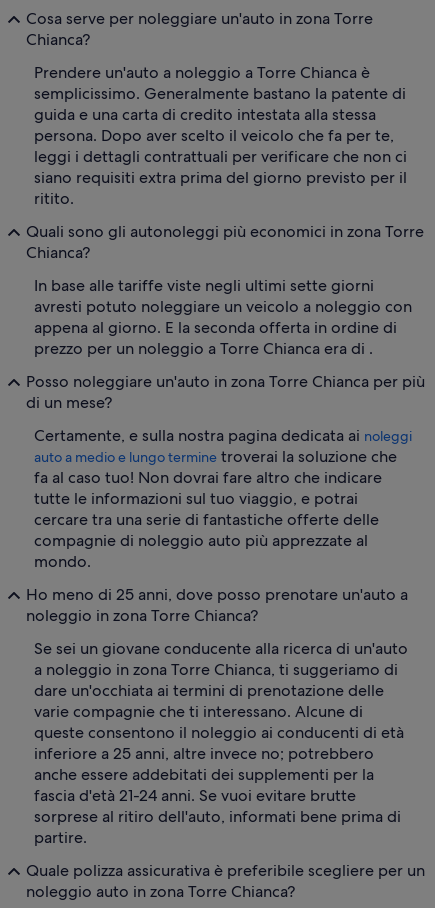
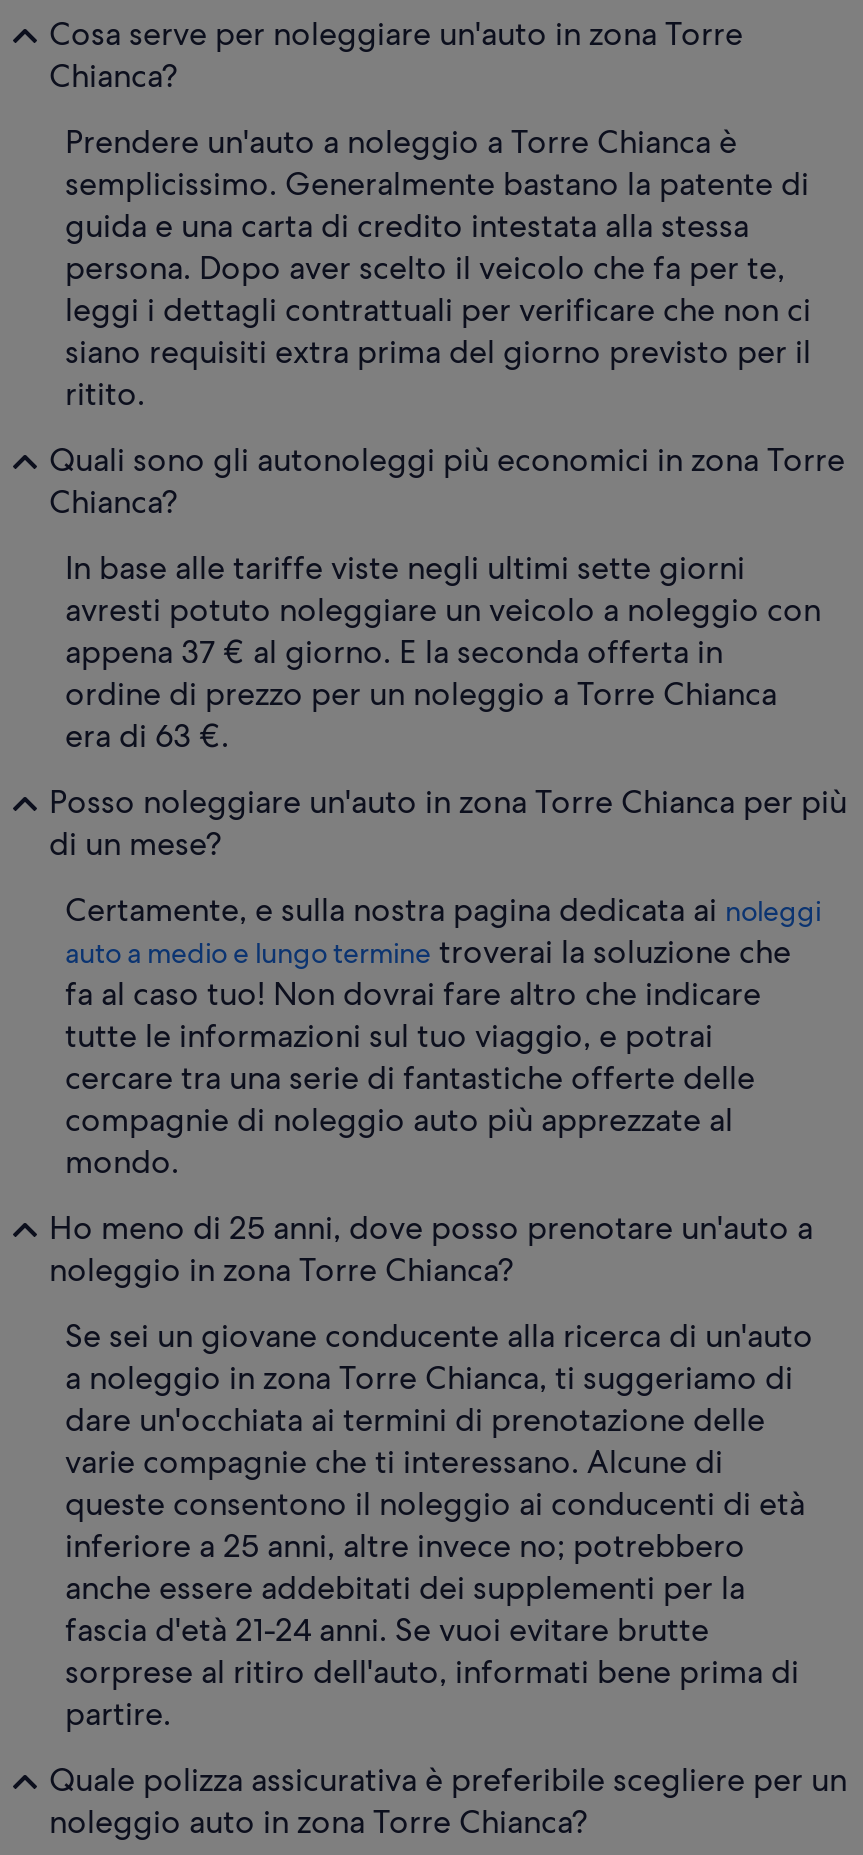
- appena al giorno. E la seconda offerta in ordine di
- prezzo per un noleggio a Torre Chianca era di .
+ appena 37 € al giorno. E la seconda offerta in
+ ordine di prezzo per un noleggio a Torre Chianca
+ era di 63 €.
